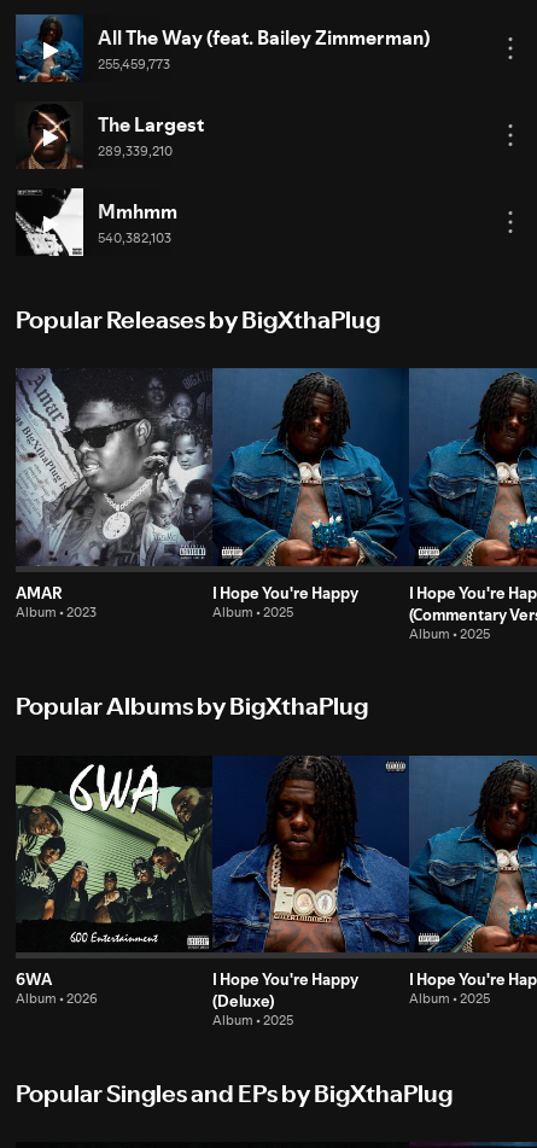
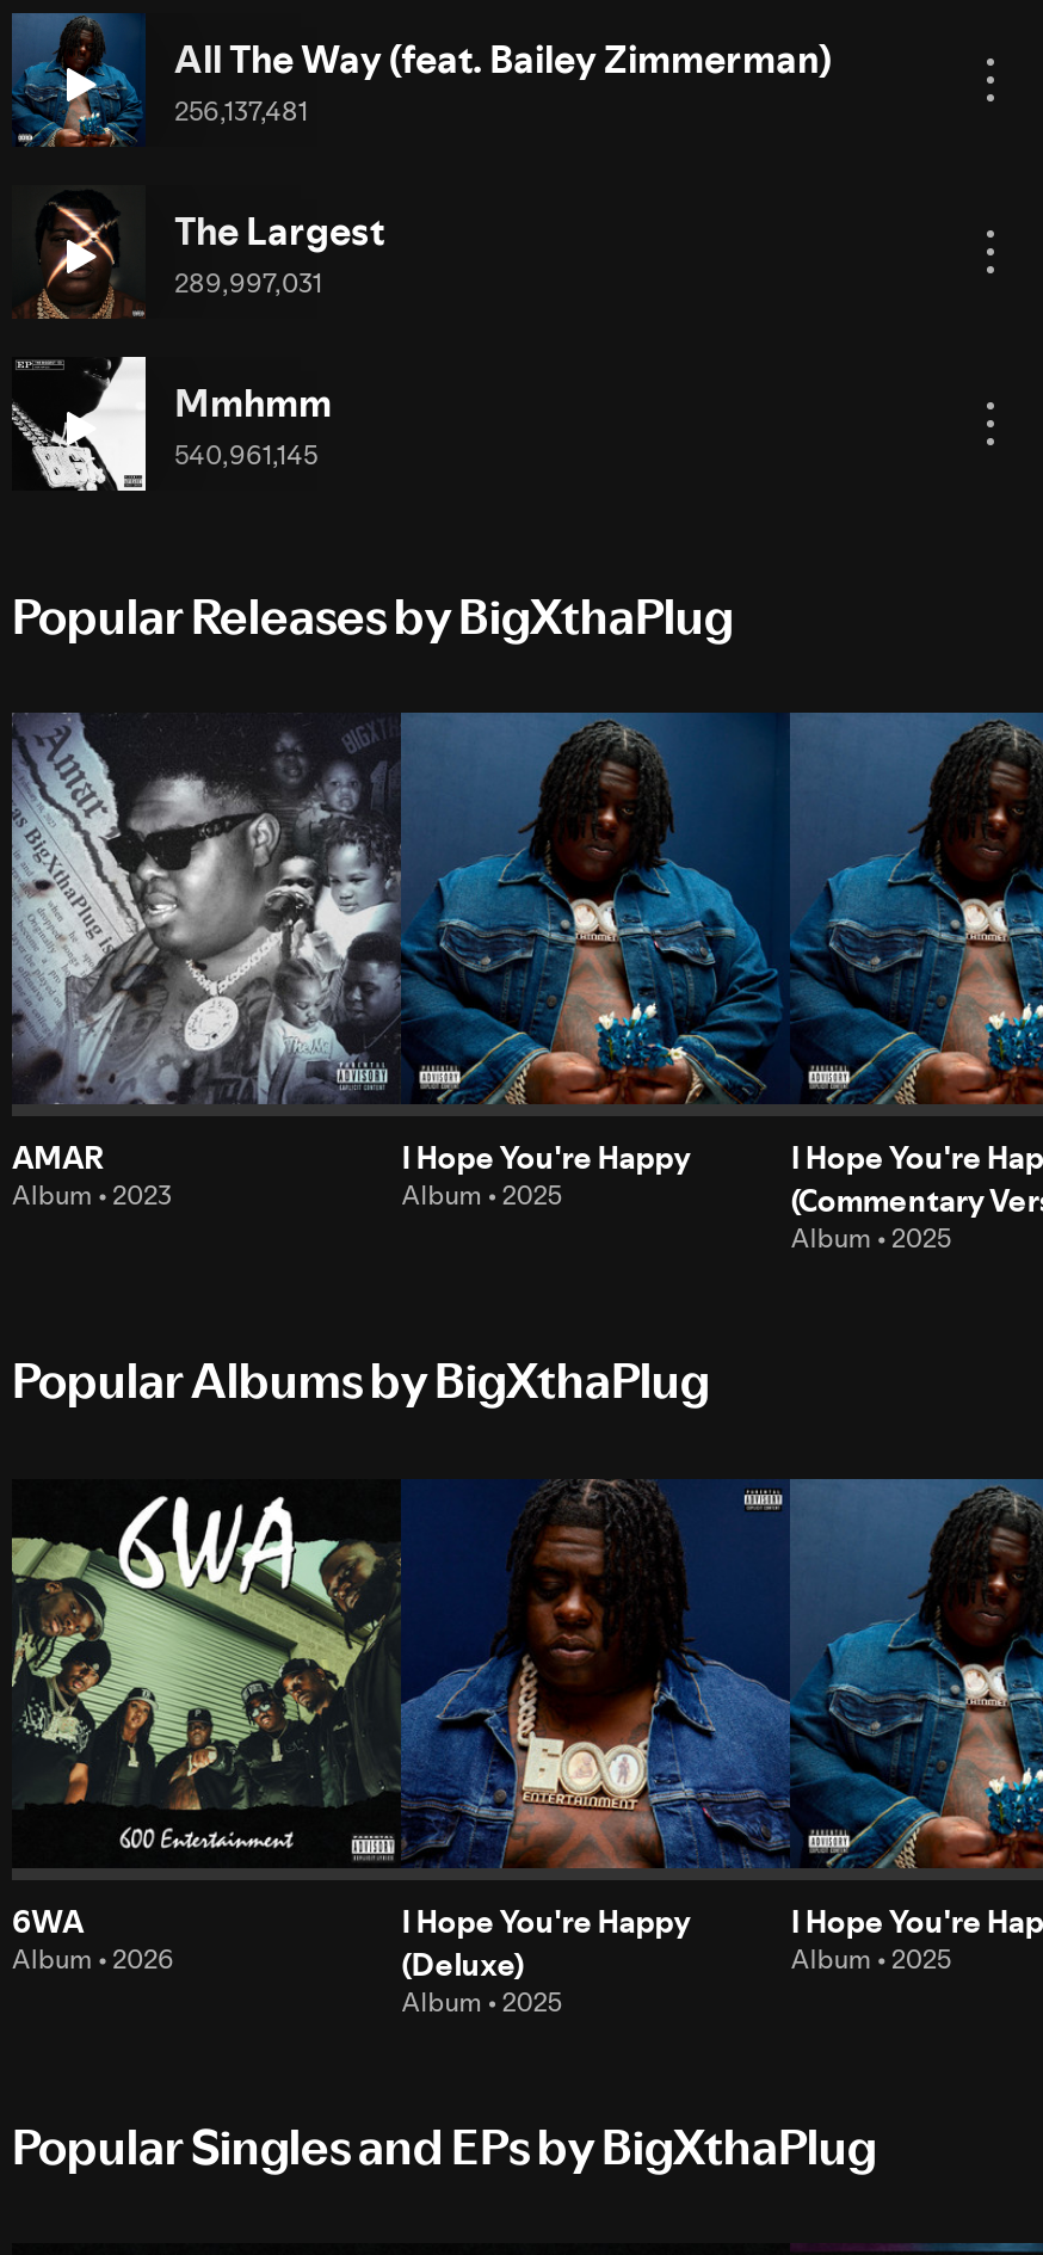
- 255,459,773
+ 256,137,481

- 289,339,210
+ 289,997,031

- 540,382,103
+ 540,961,145
